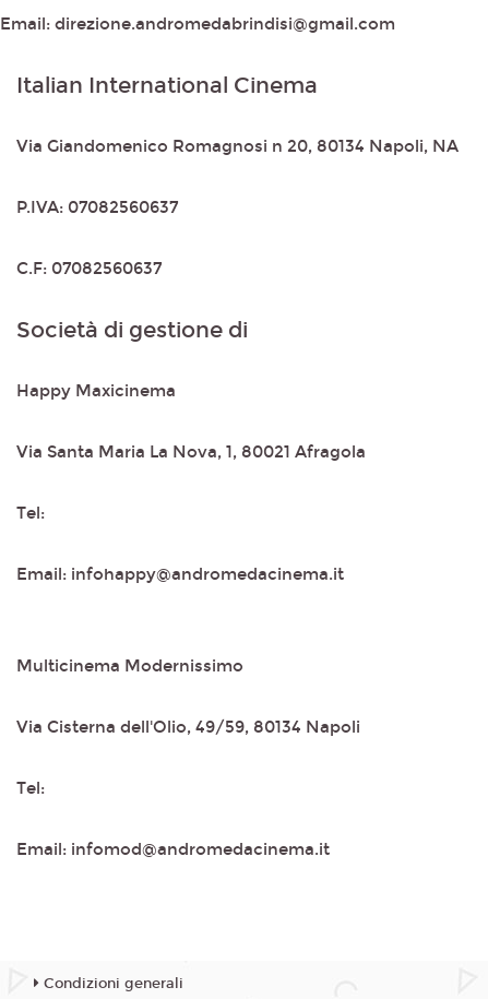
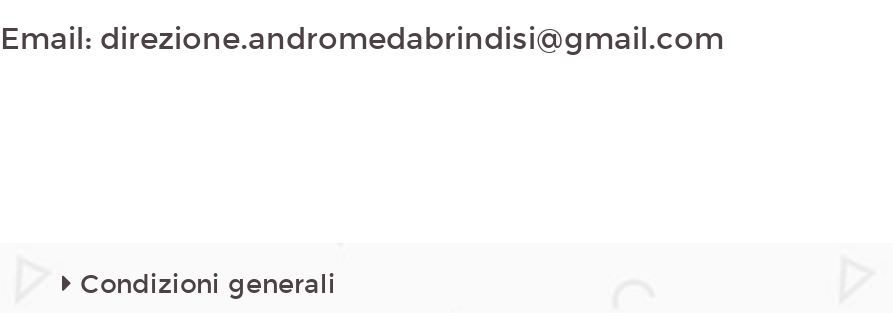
- Italian International Cinema
- Via Giandomenico Romagnosi n 20, 80134 Napoli, NA
- P.IVA: 07082560637
- C.F: 07082560637
- Società di gestione di
- Happy Maxicinema
- Via Santa Maria La Nova, 1, 80021 Afragola
- Tel:
- Email: infohappy@andromedacinema.it

- Multicinema Modernissimo
- Via Cisterna dell'Olio, 49/59, 80134 Napoli
- Tel:
- Email: infomod@andromedacinema.it
